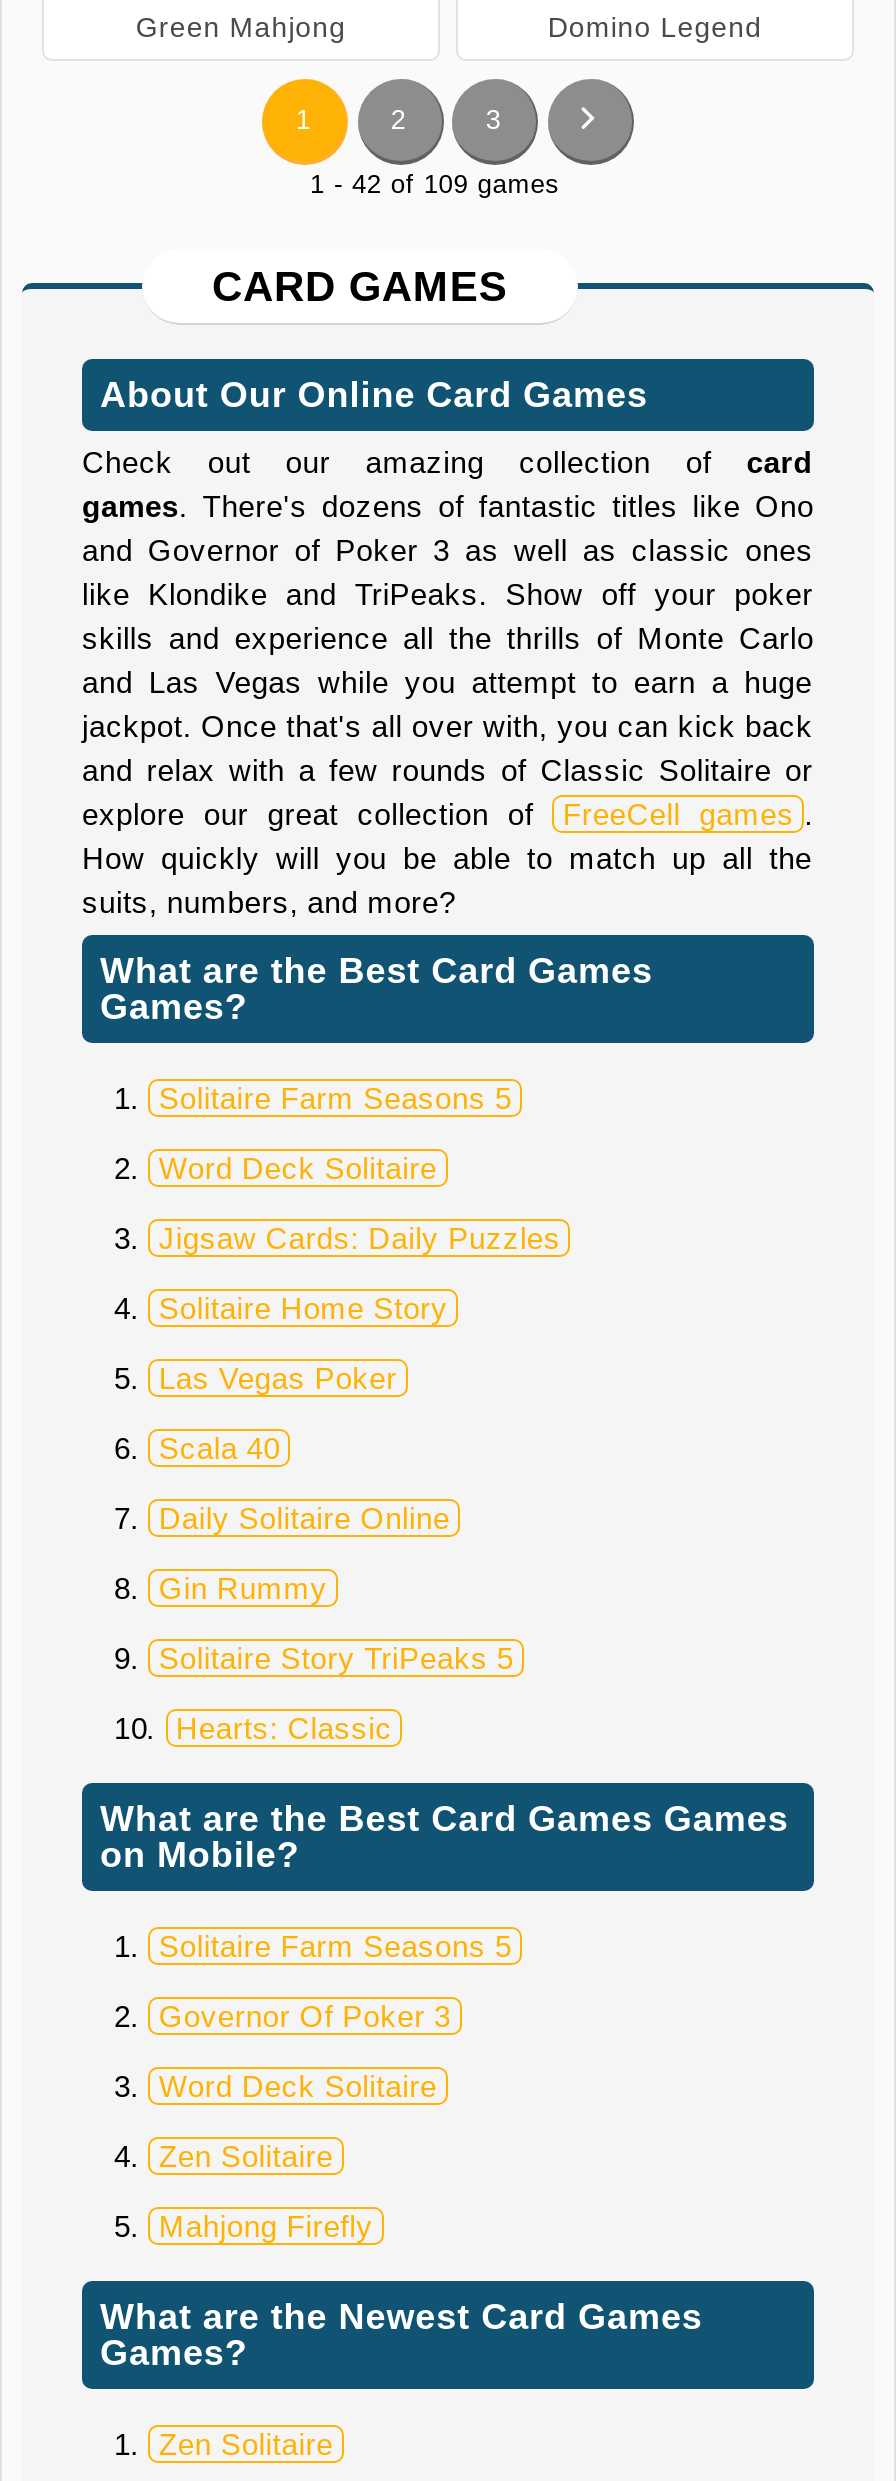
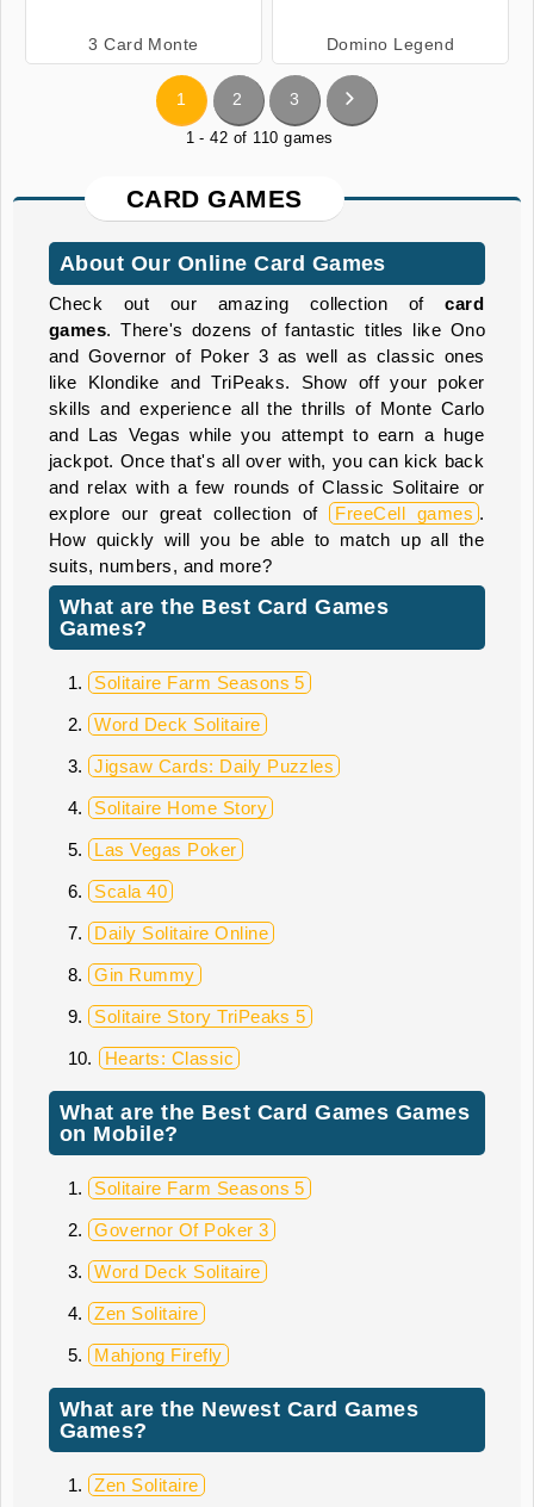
- Green Mahjong
+ 3 Card Monte

- 1 - 42 of 109 games
+ 1 - 42 of 110 games
